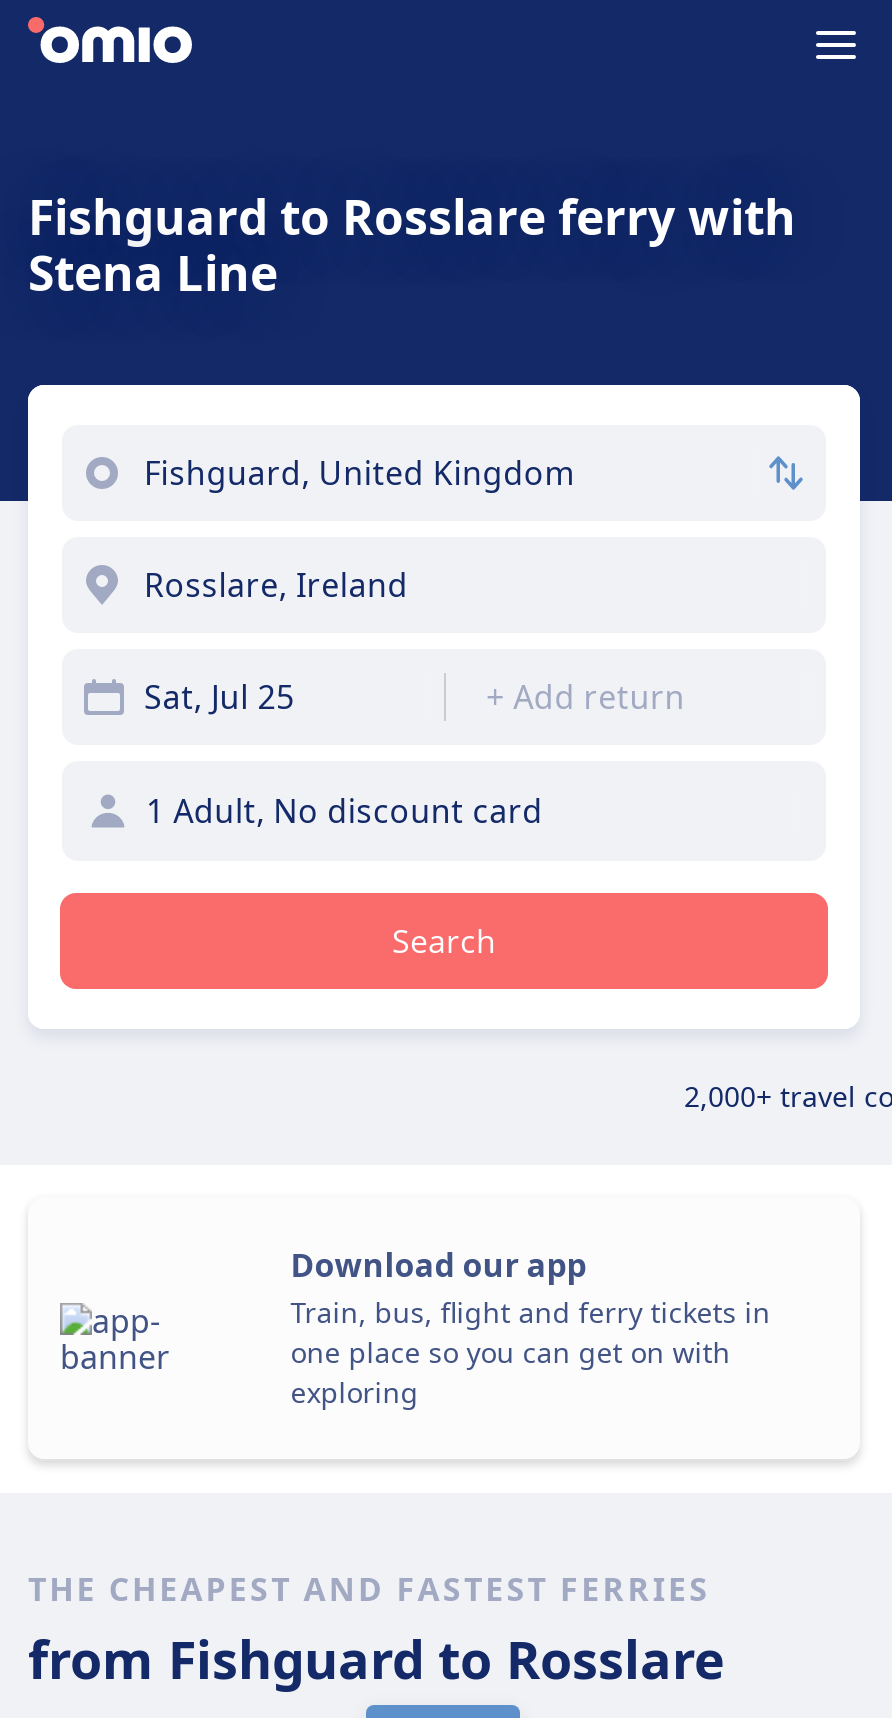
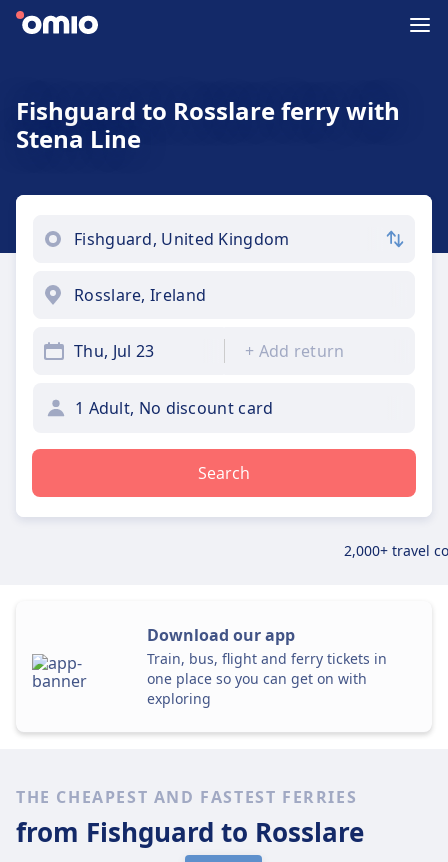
- Sat, Jul 25
+ Thu, Jul 23
